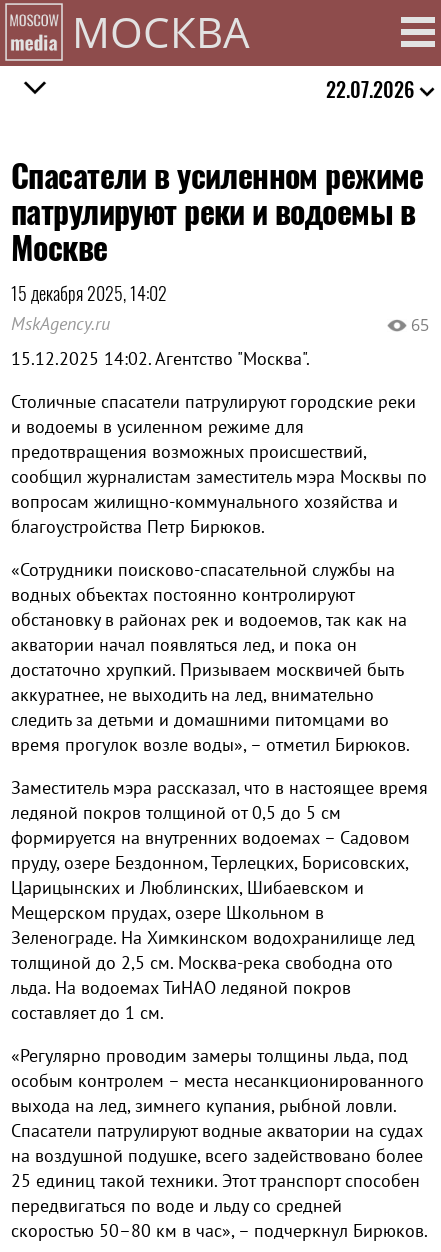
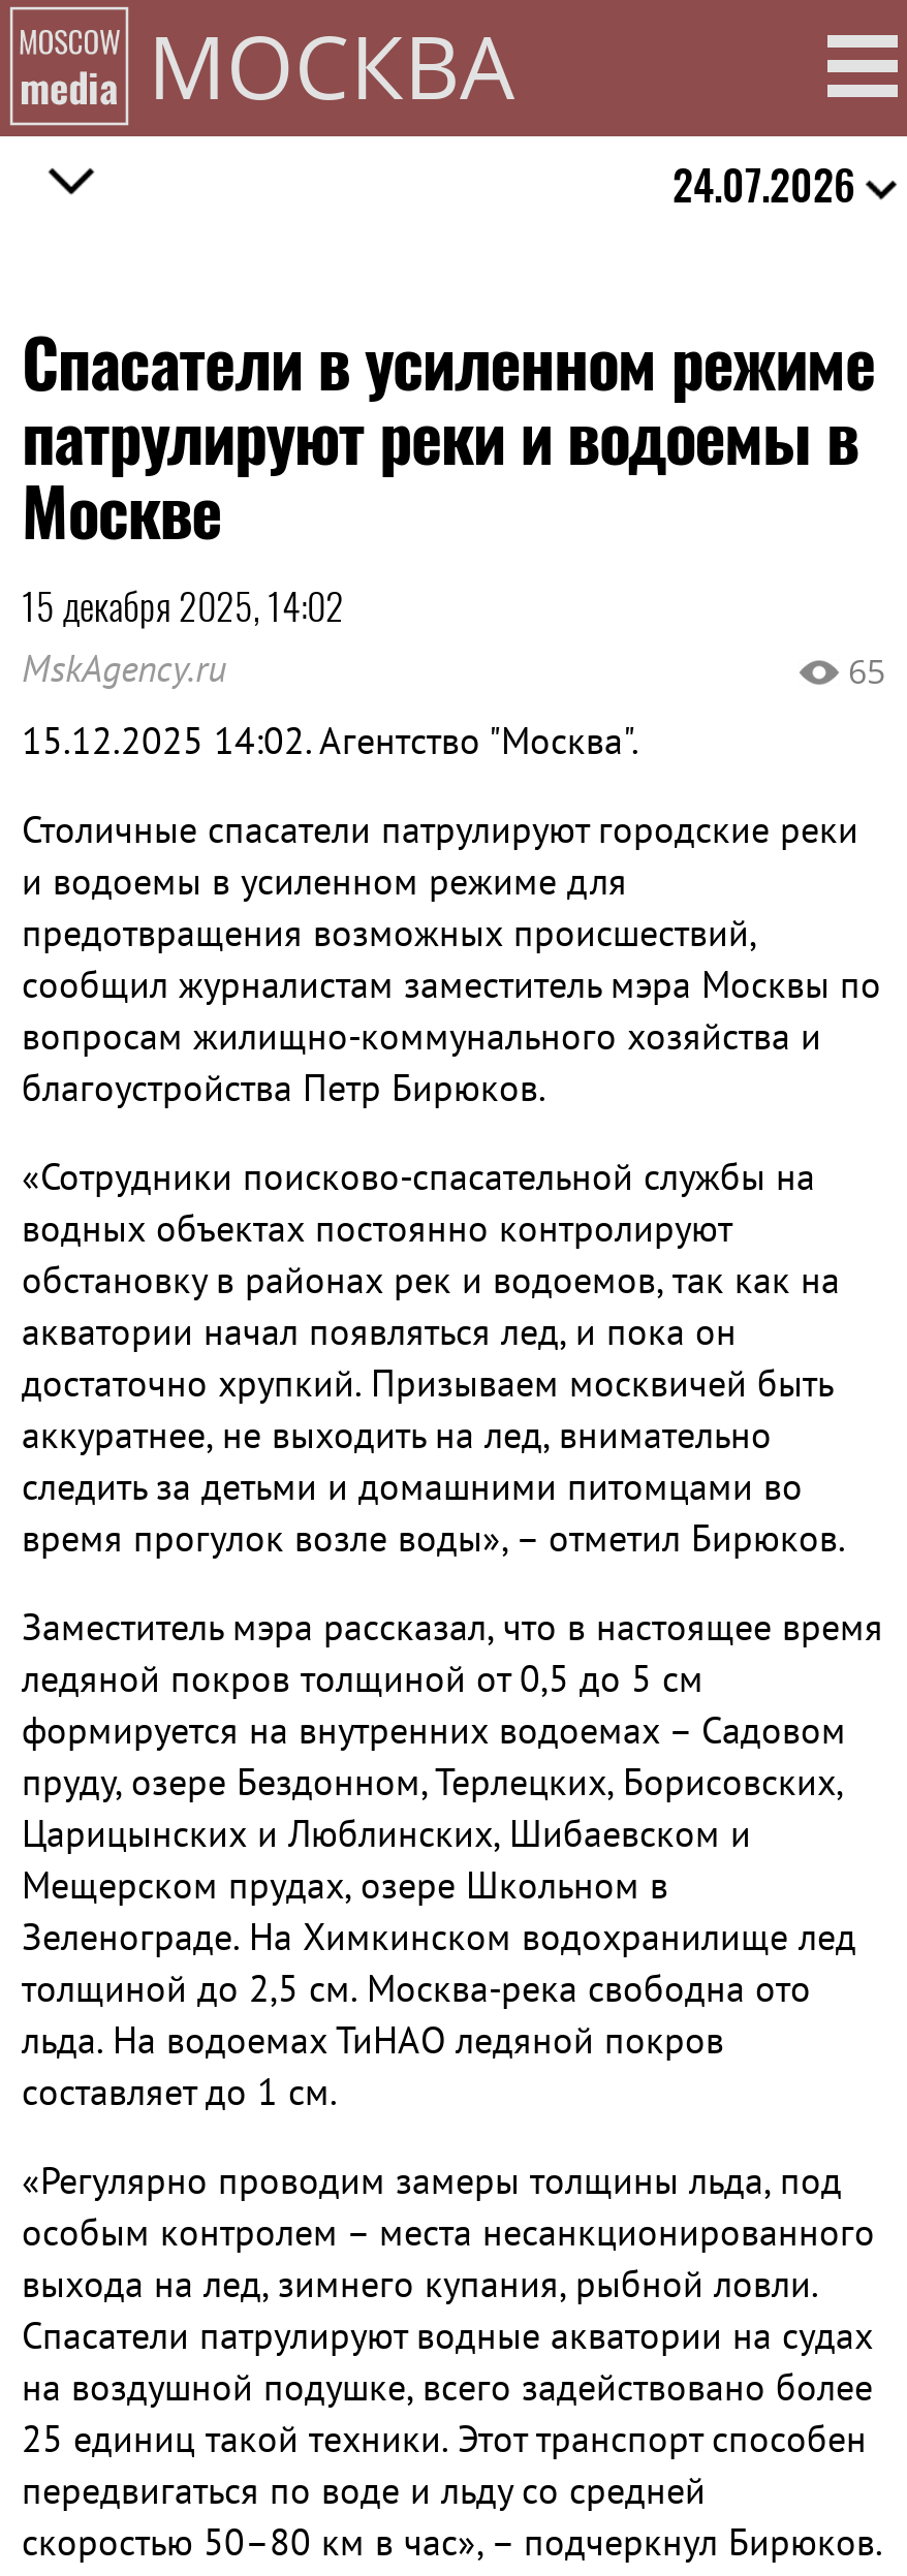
- 22.07.2026
+ 24.07.2026
